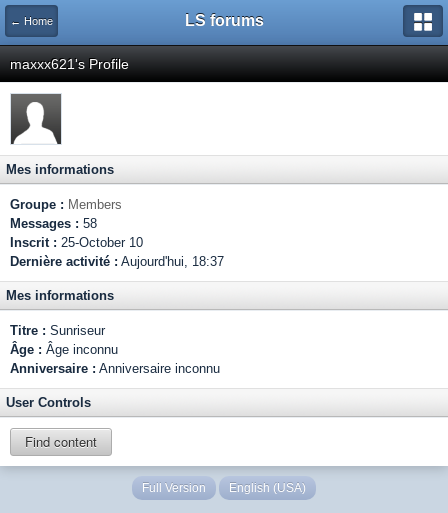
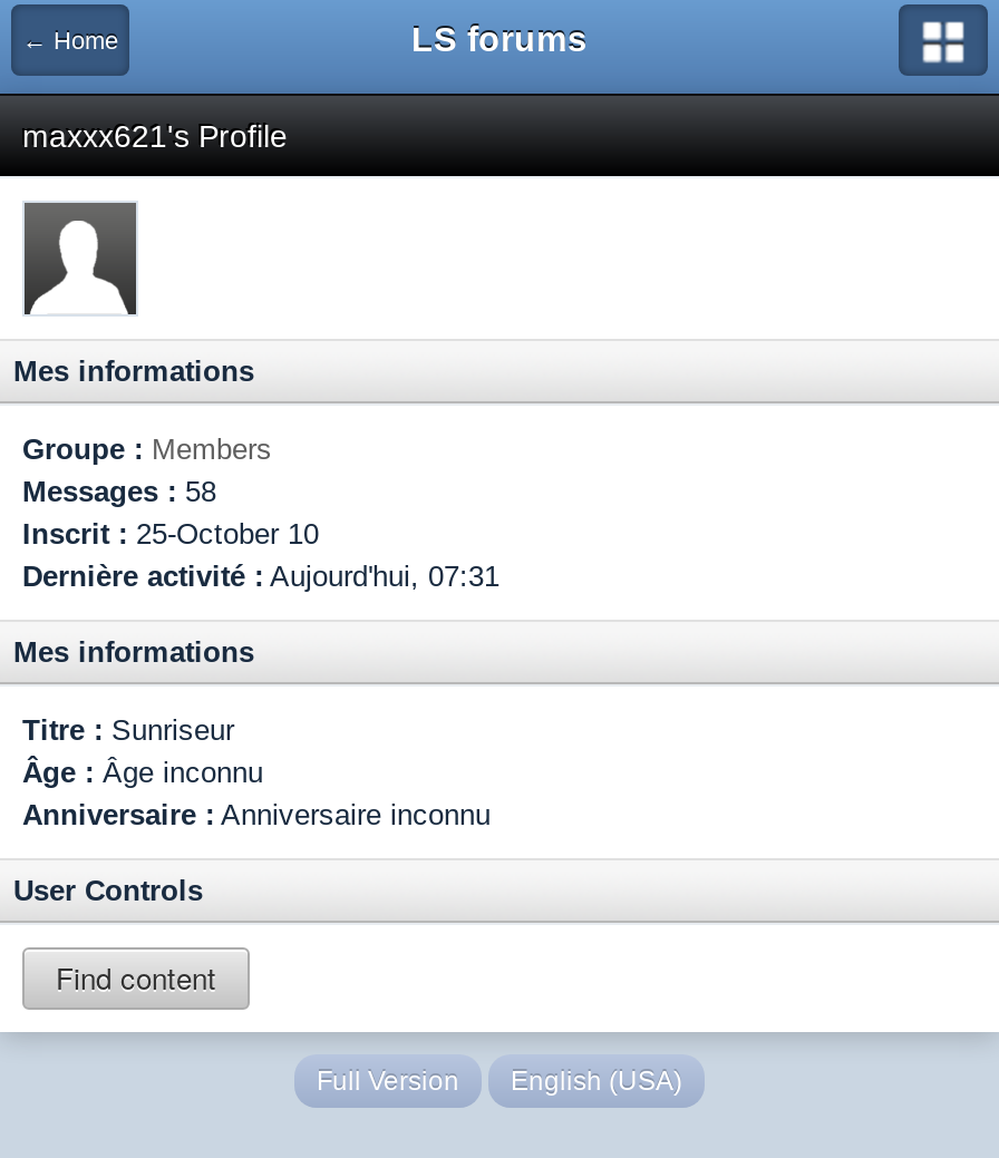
- Dernière activité : Aujourd'hui, 18:37
+ Dernière activité : Aujourd'hui, 07:31
